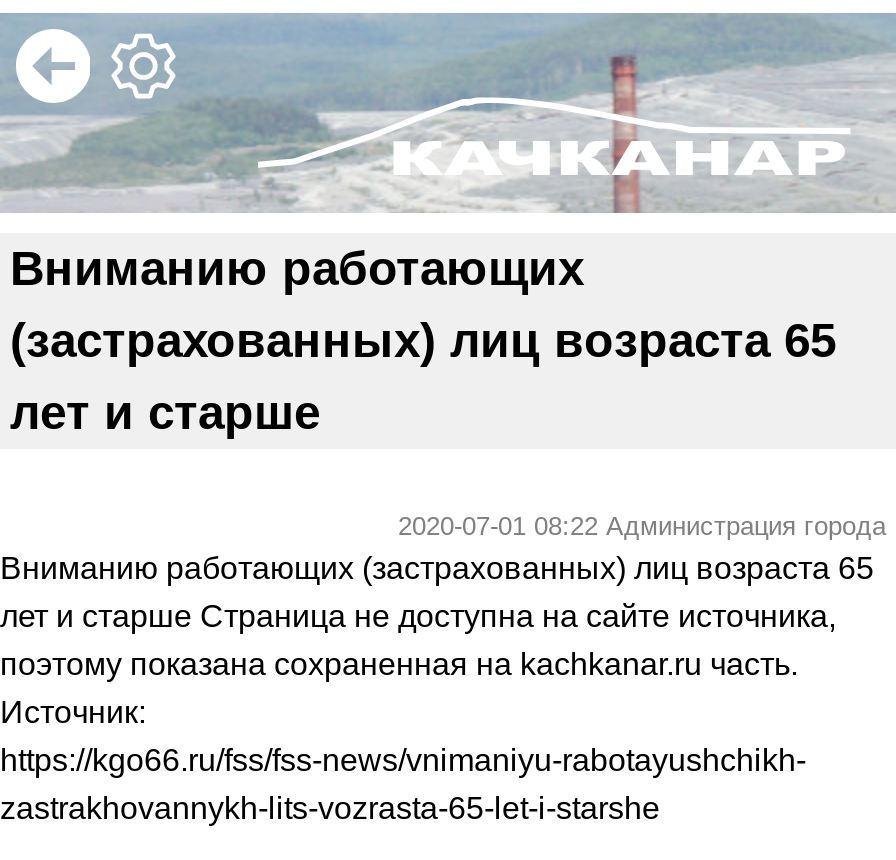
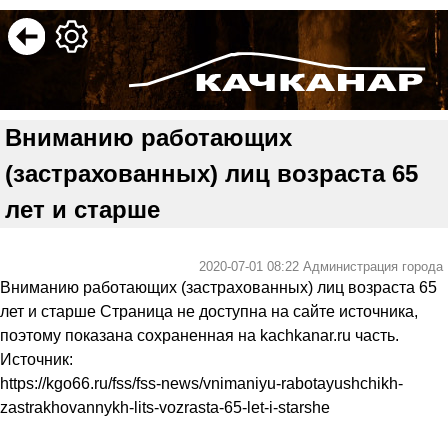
- [image]
+ [image]
